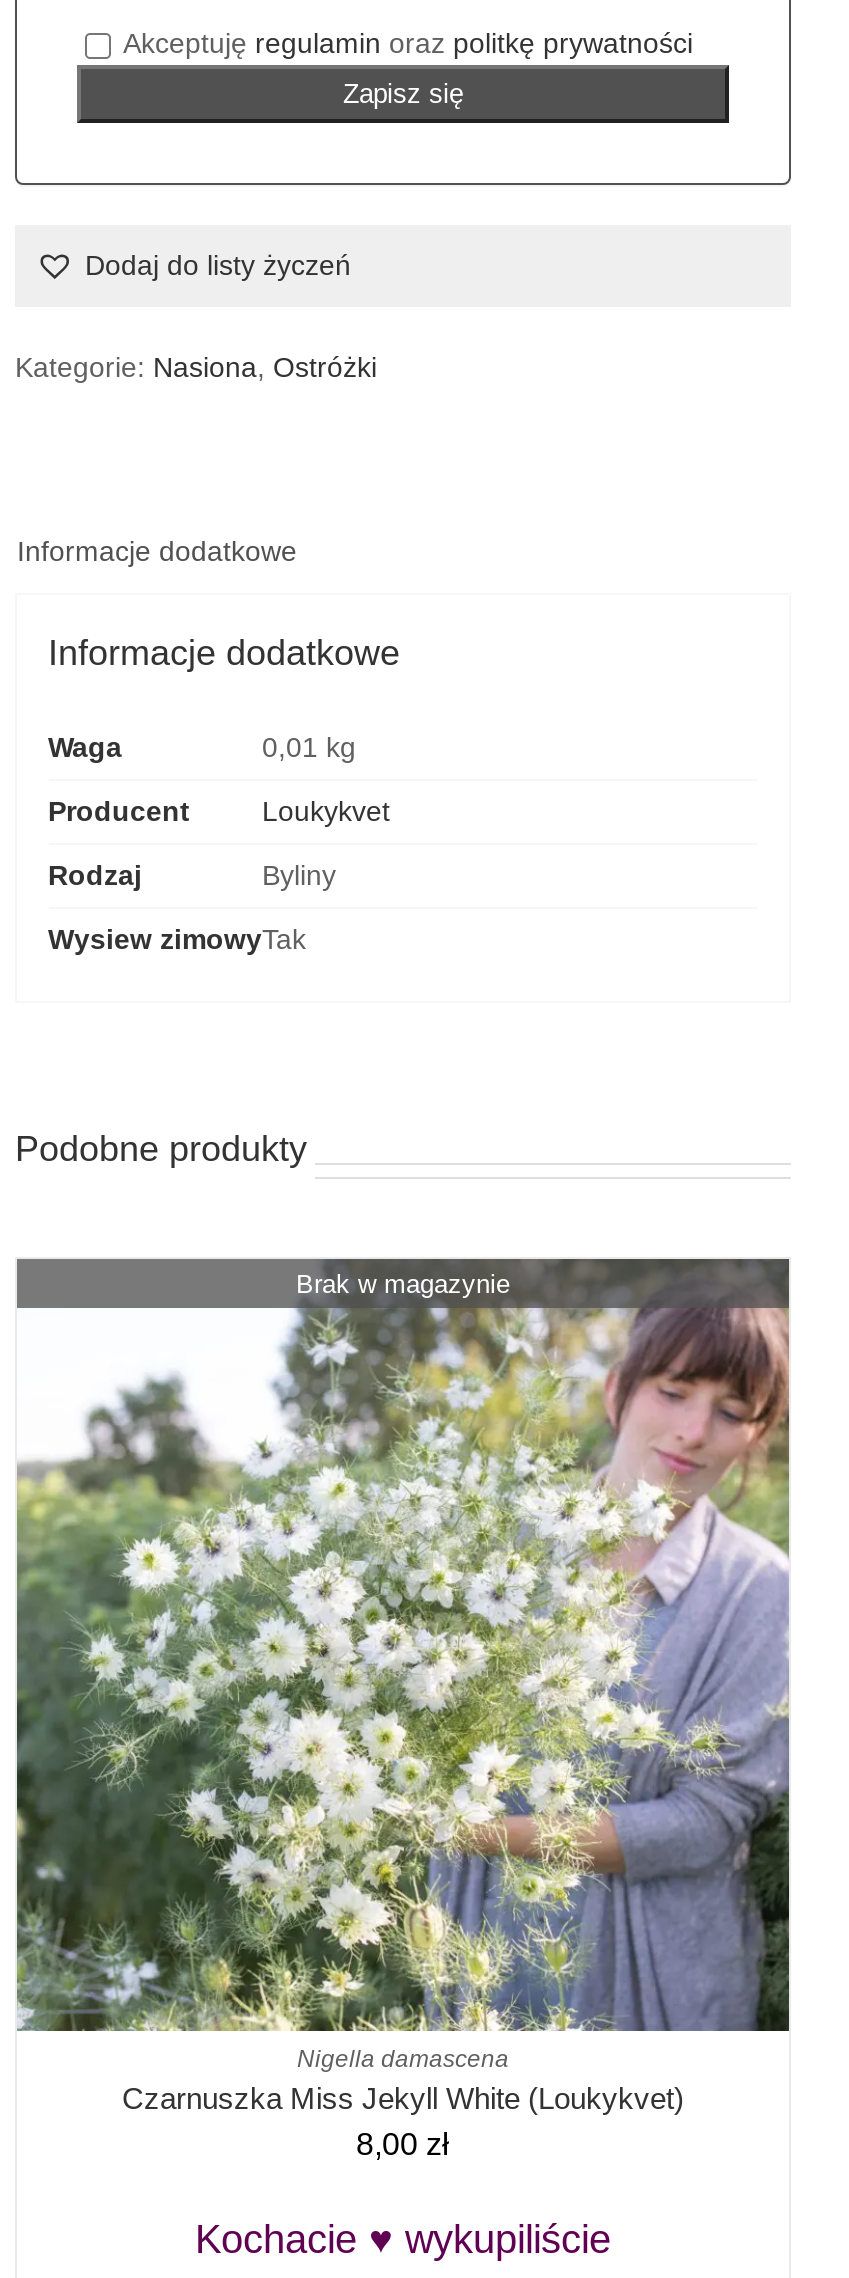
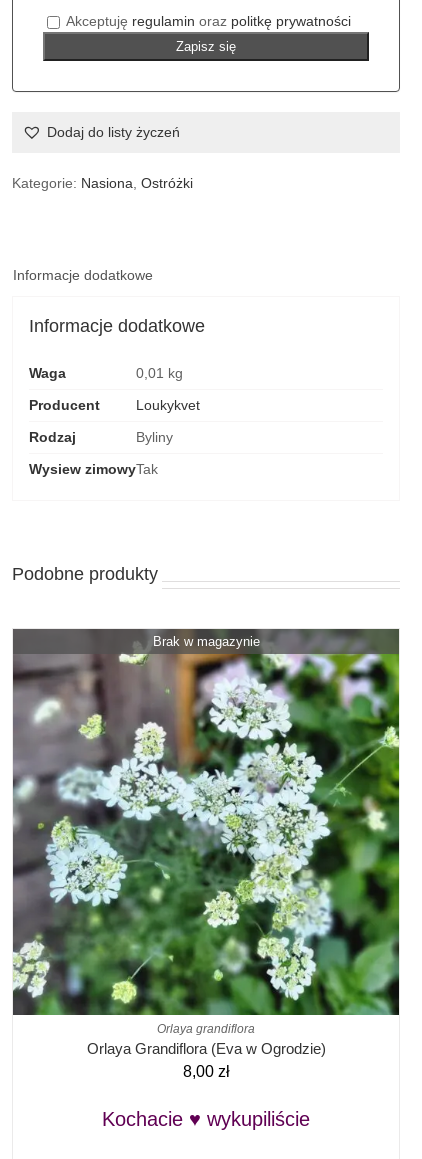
- [image]
- Nigella damascena
- Czarnuszka Miss Jekyll White (Loukykvet)
+ [image]
+ Orlaya grandiflora
+ Orlaya Grandiflora (Eva w Ogrodzie)
